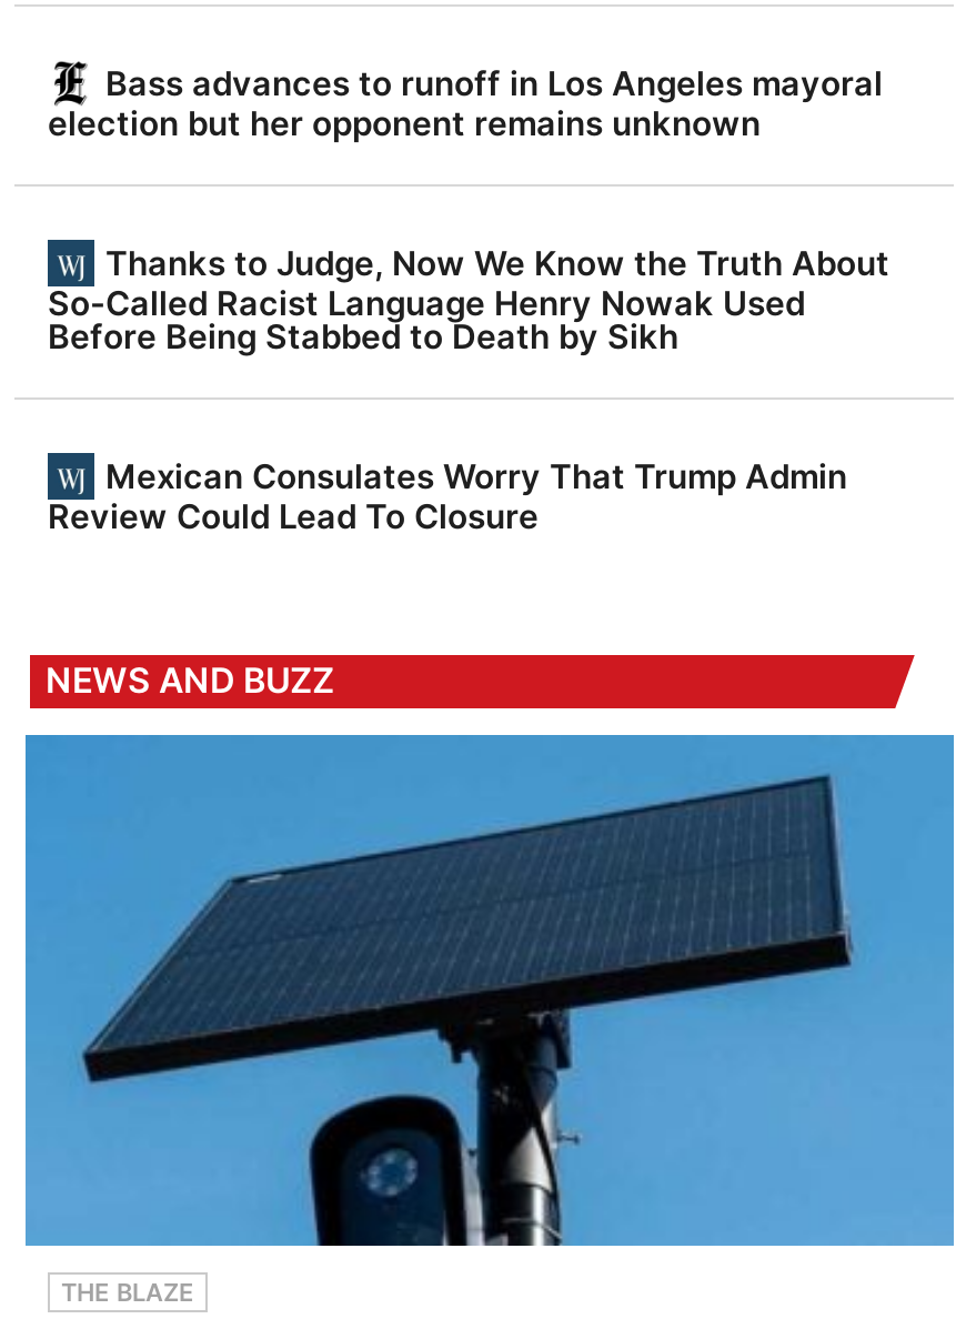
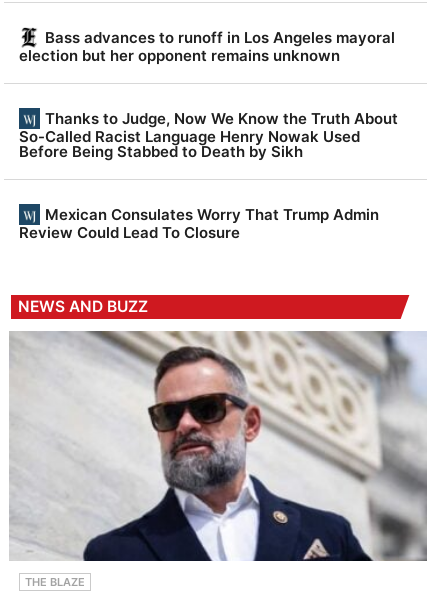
- [image]
+ [image]
